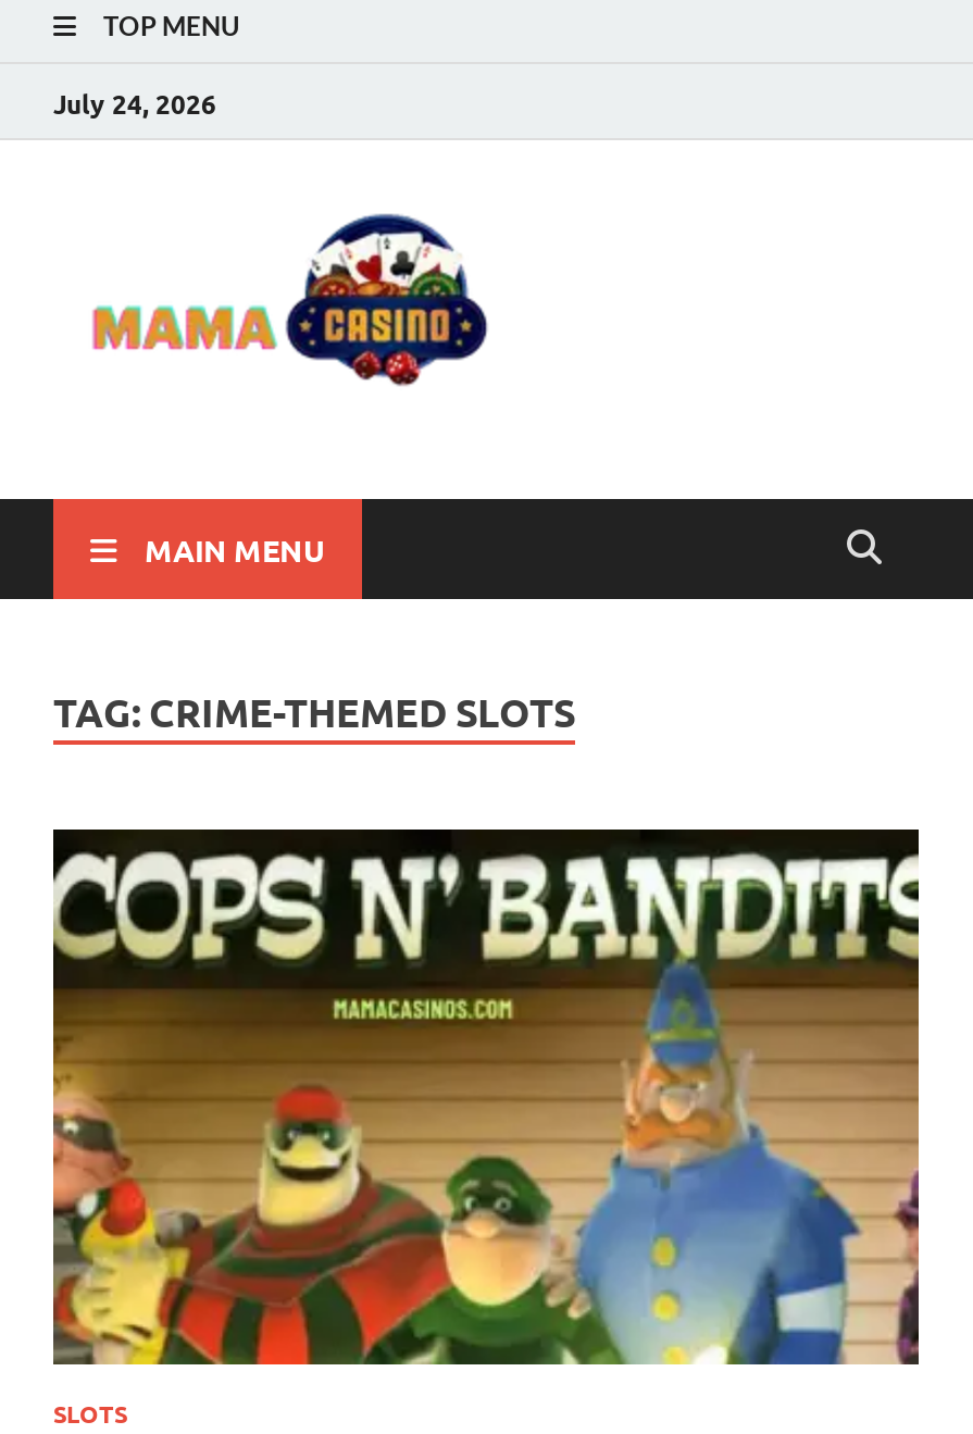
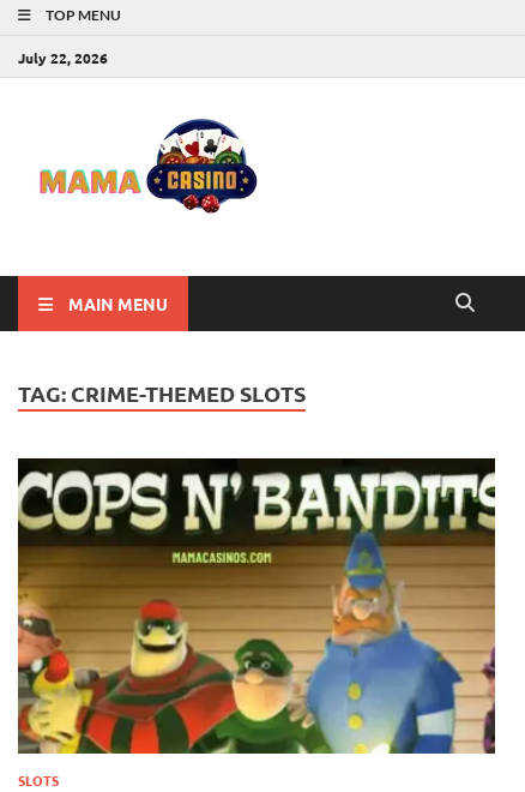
- July 24, 2026
+ July 22, 2026
